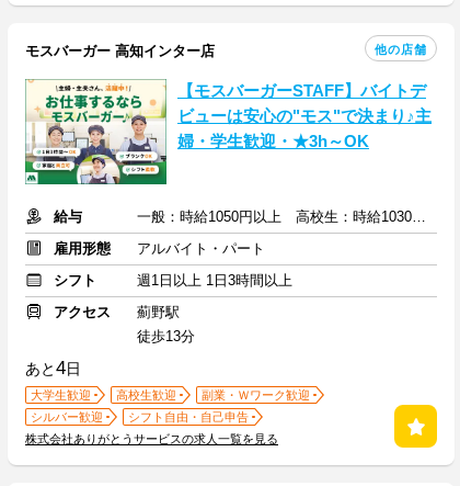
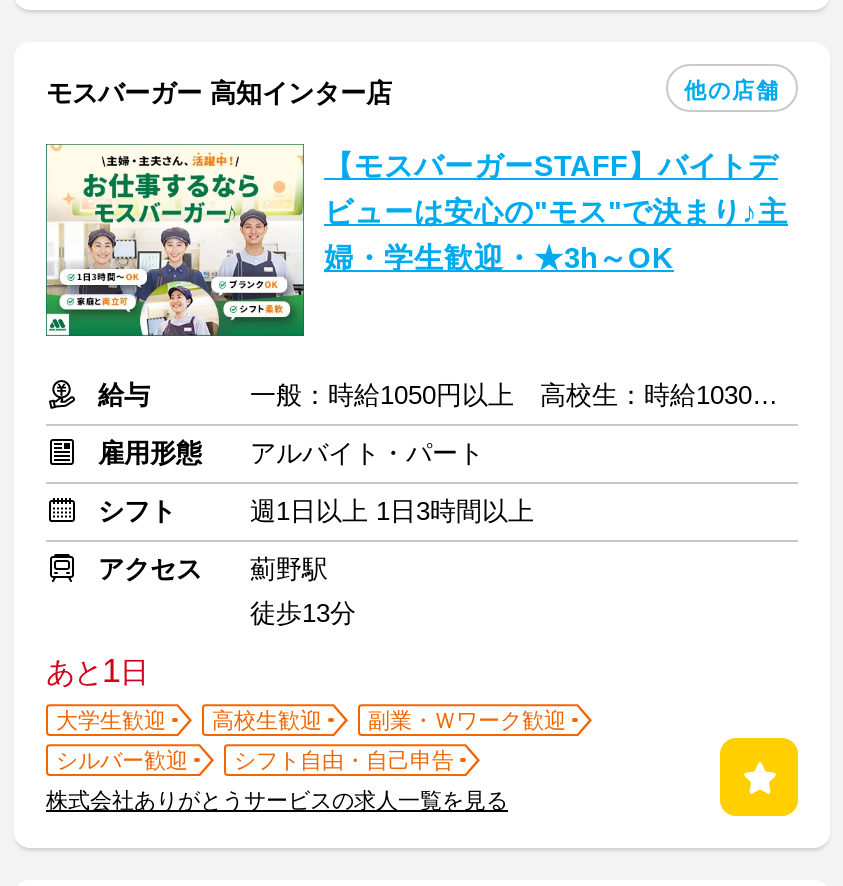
- あと4日
+ あと1日
